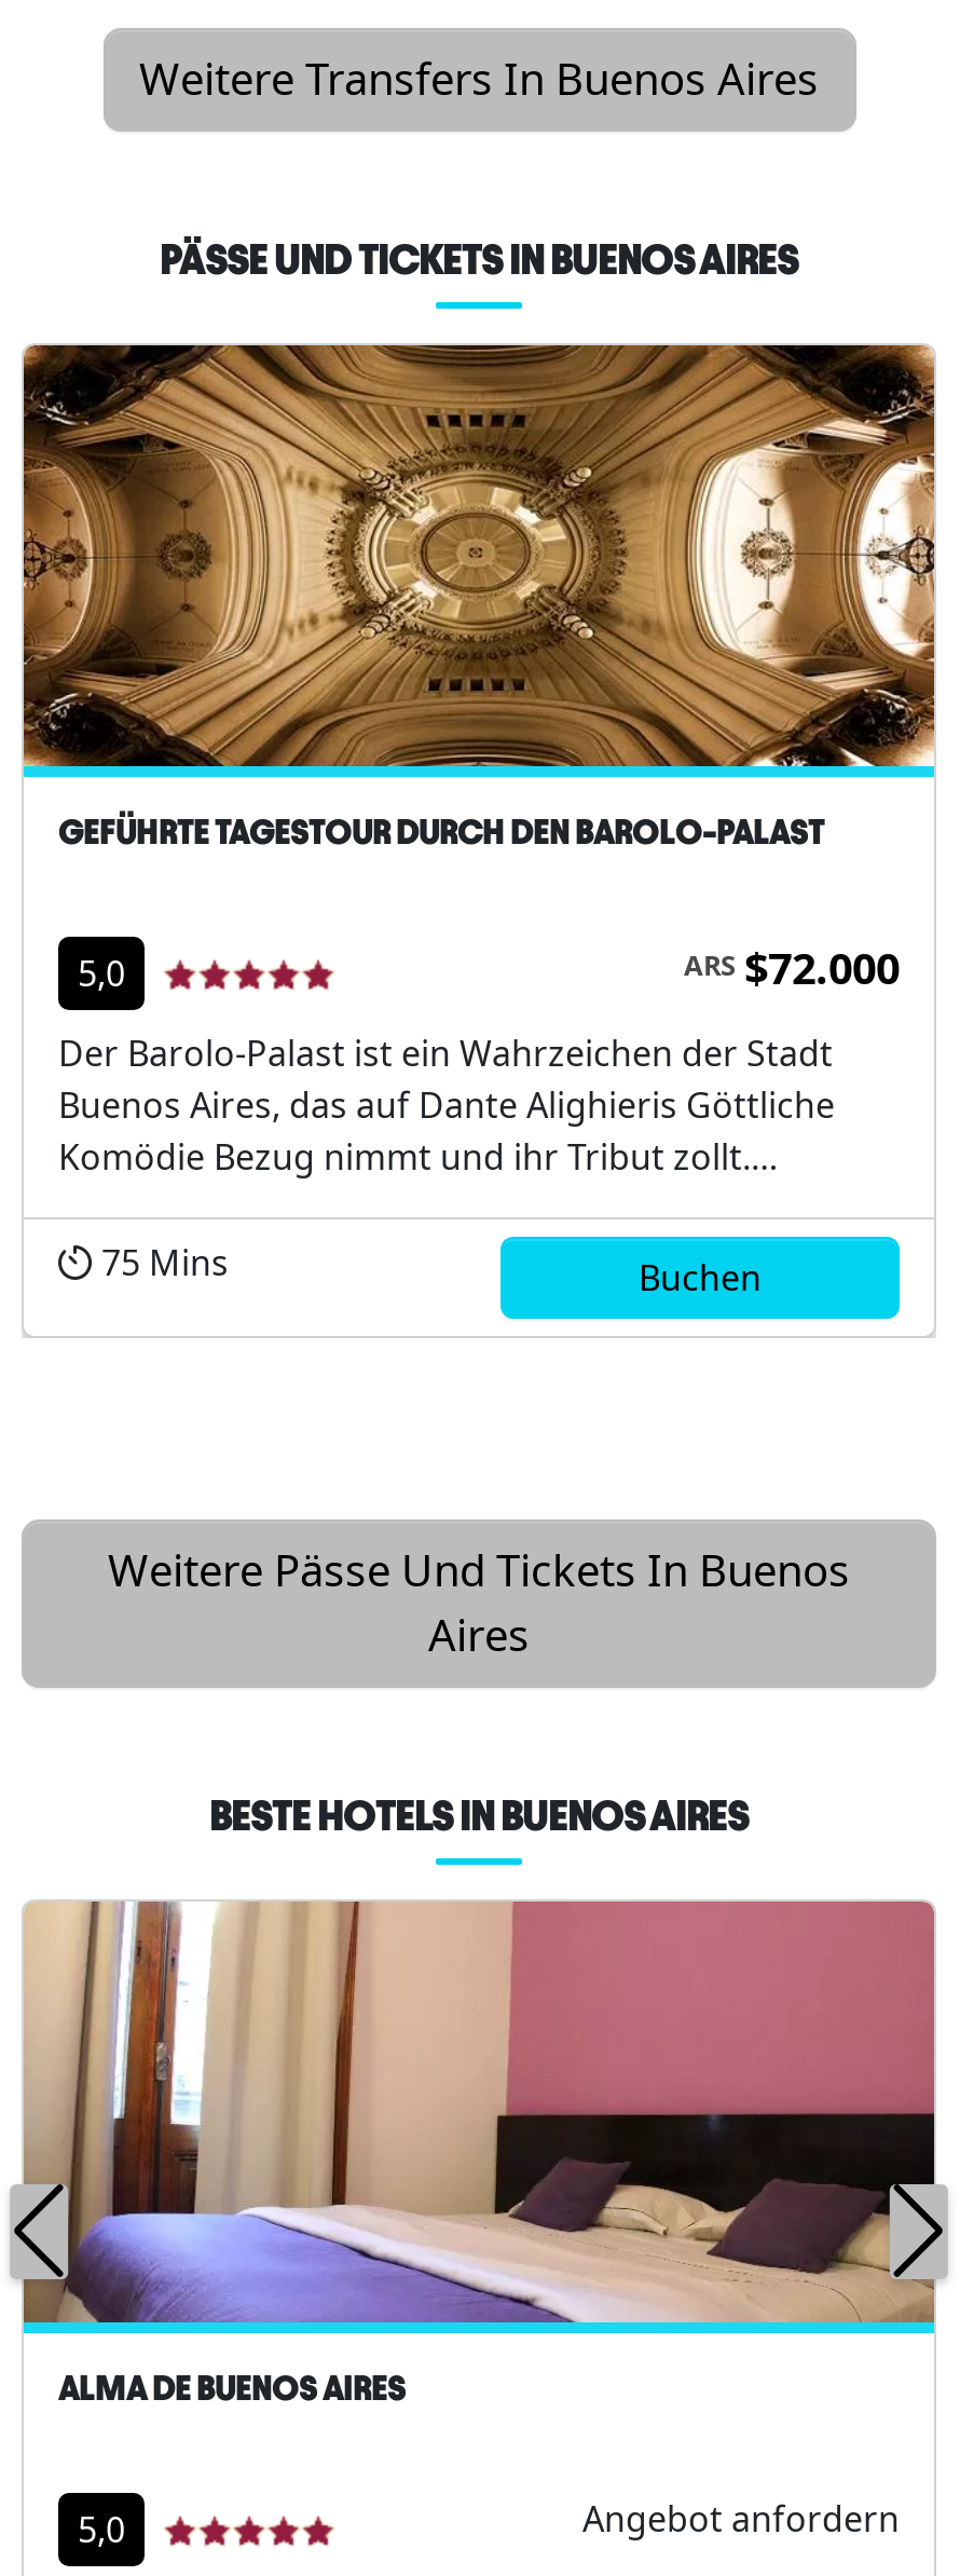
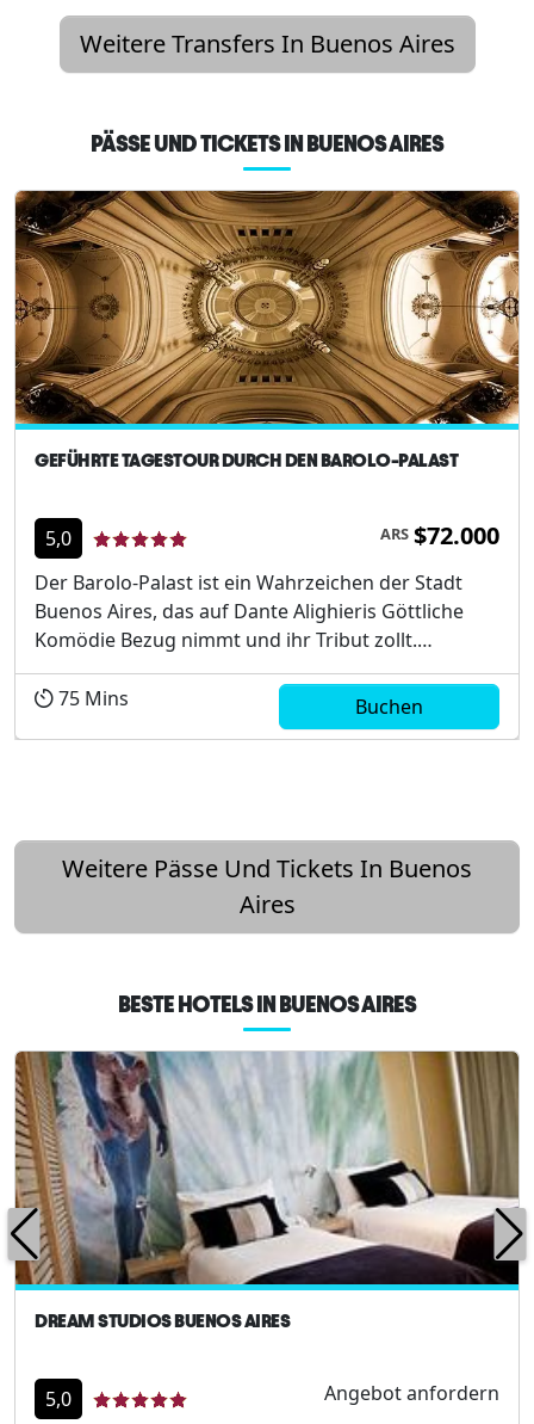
- [image]
- ALMA DE BUENOS AIRES
+ [image]
+ DREAM STUDIOS BUENOS AIRES
